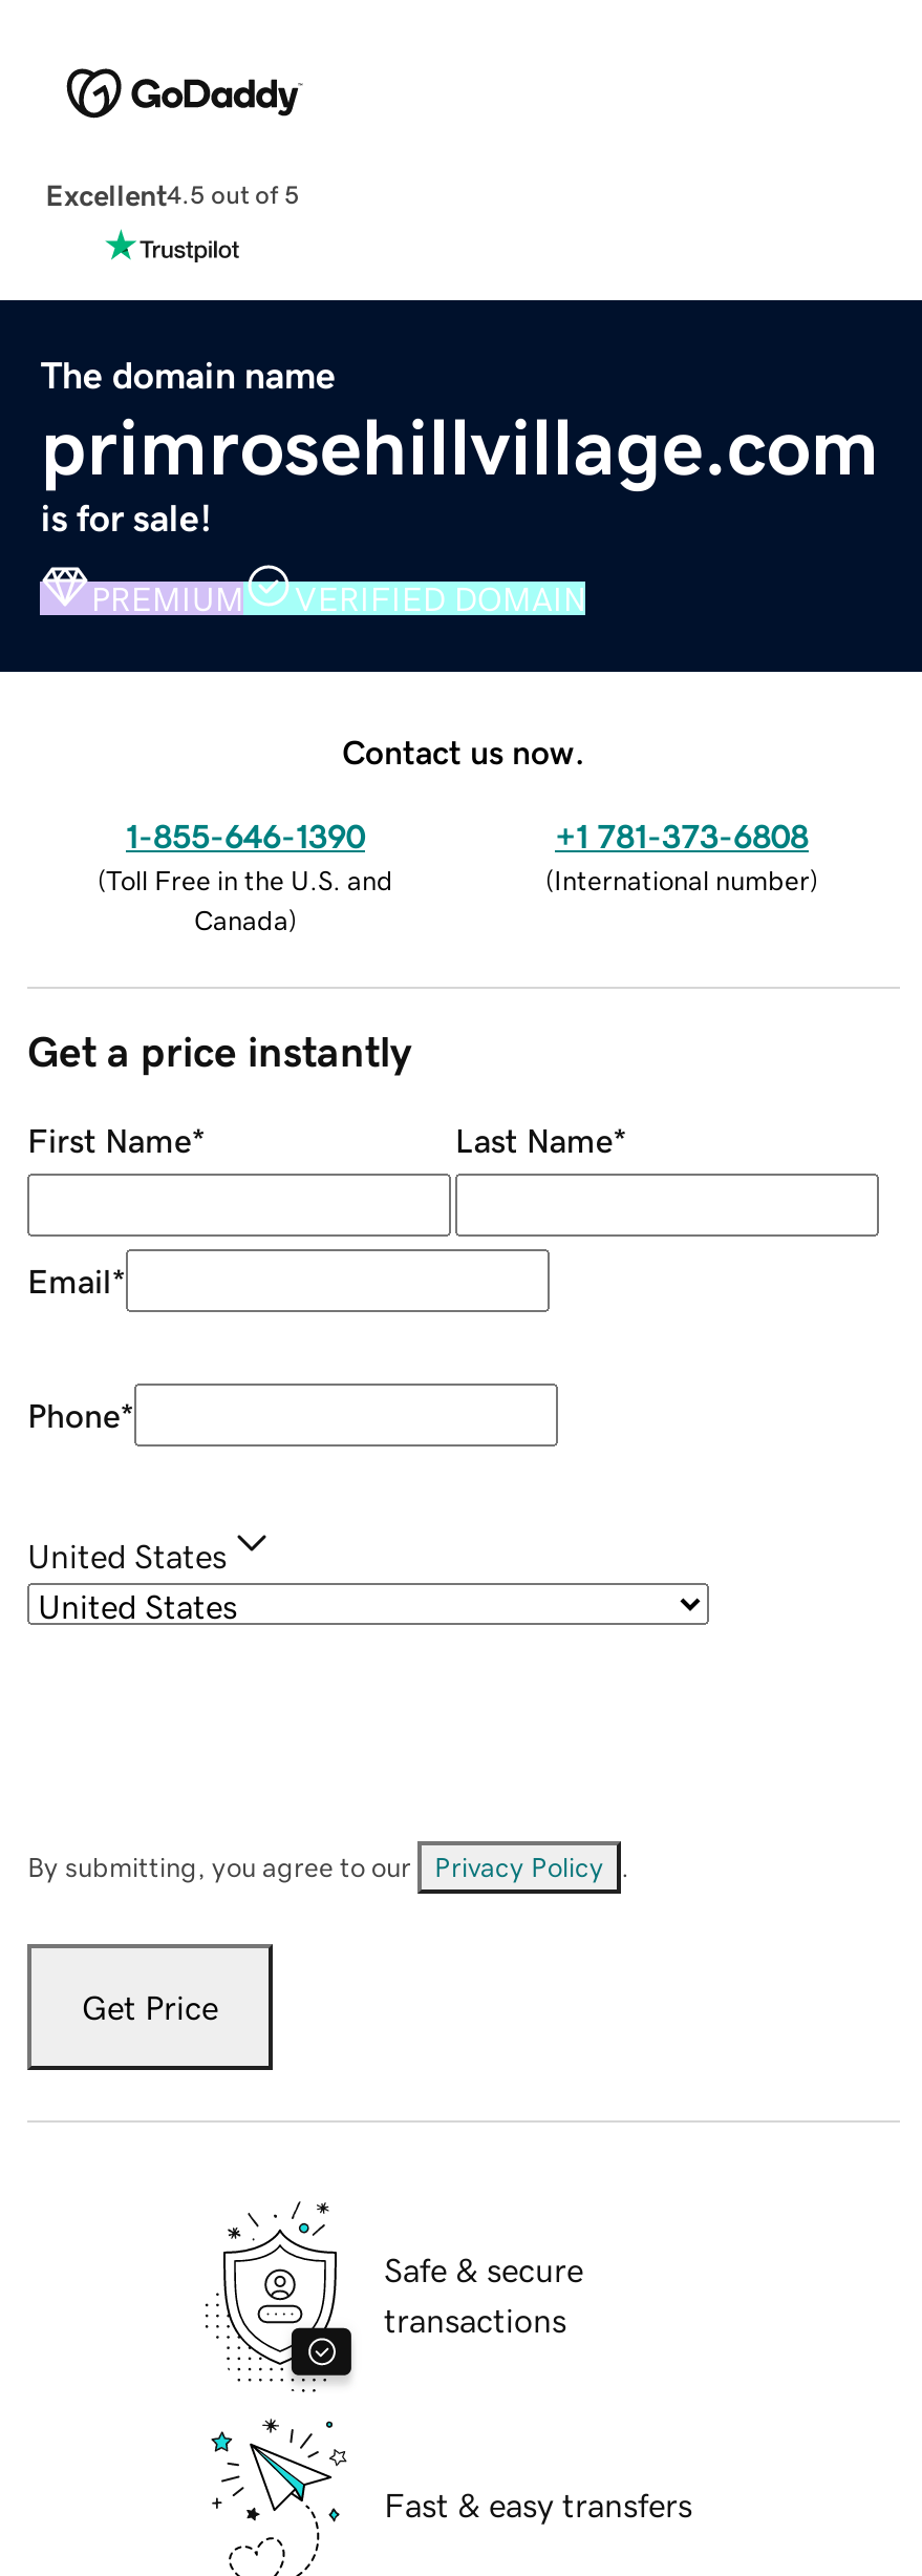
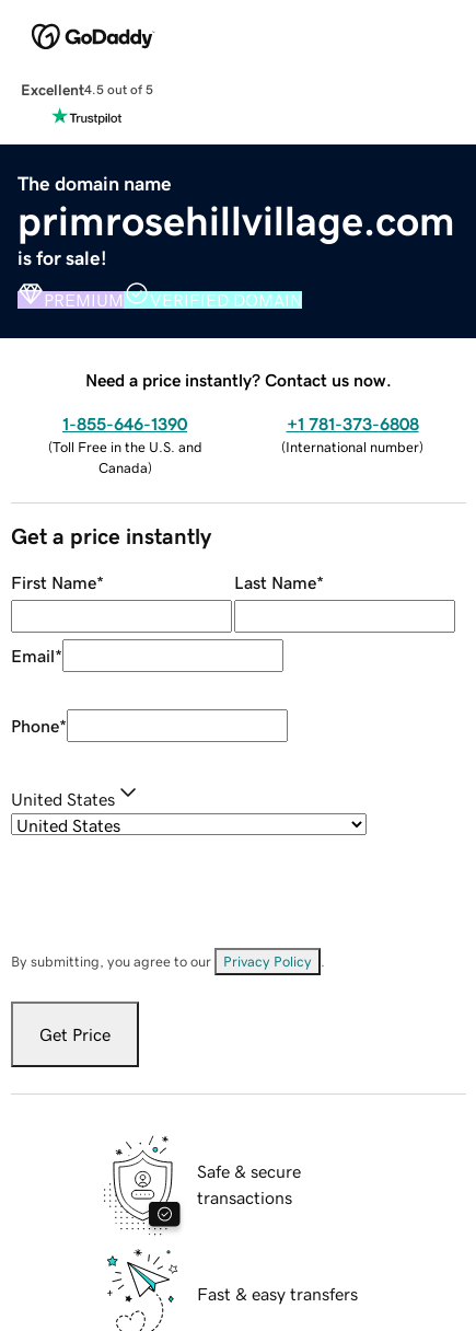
- Contact us now.
+ Need a price instantly? Contact us now.
